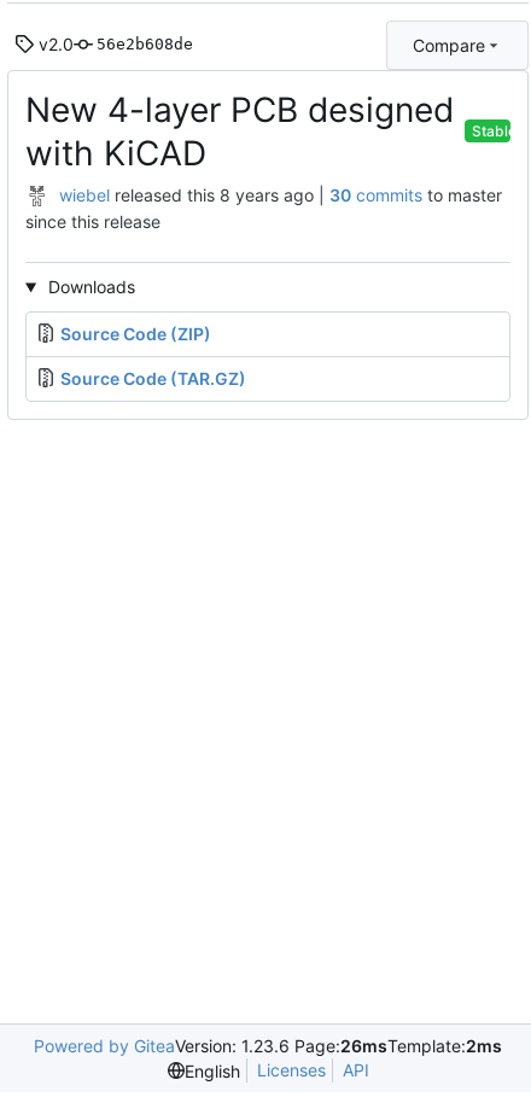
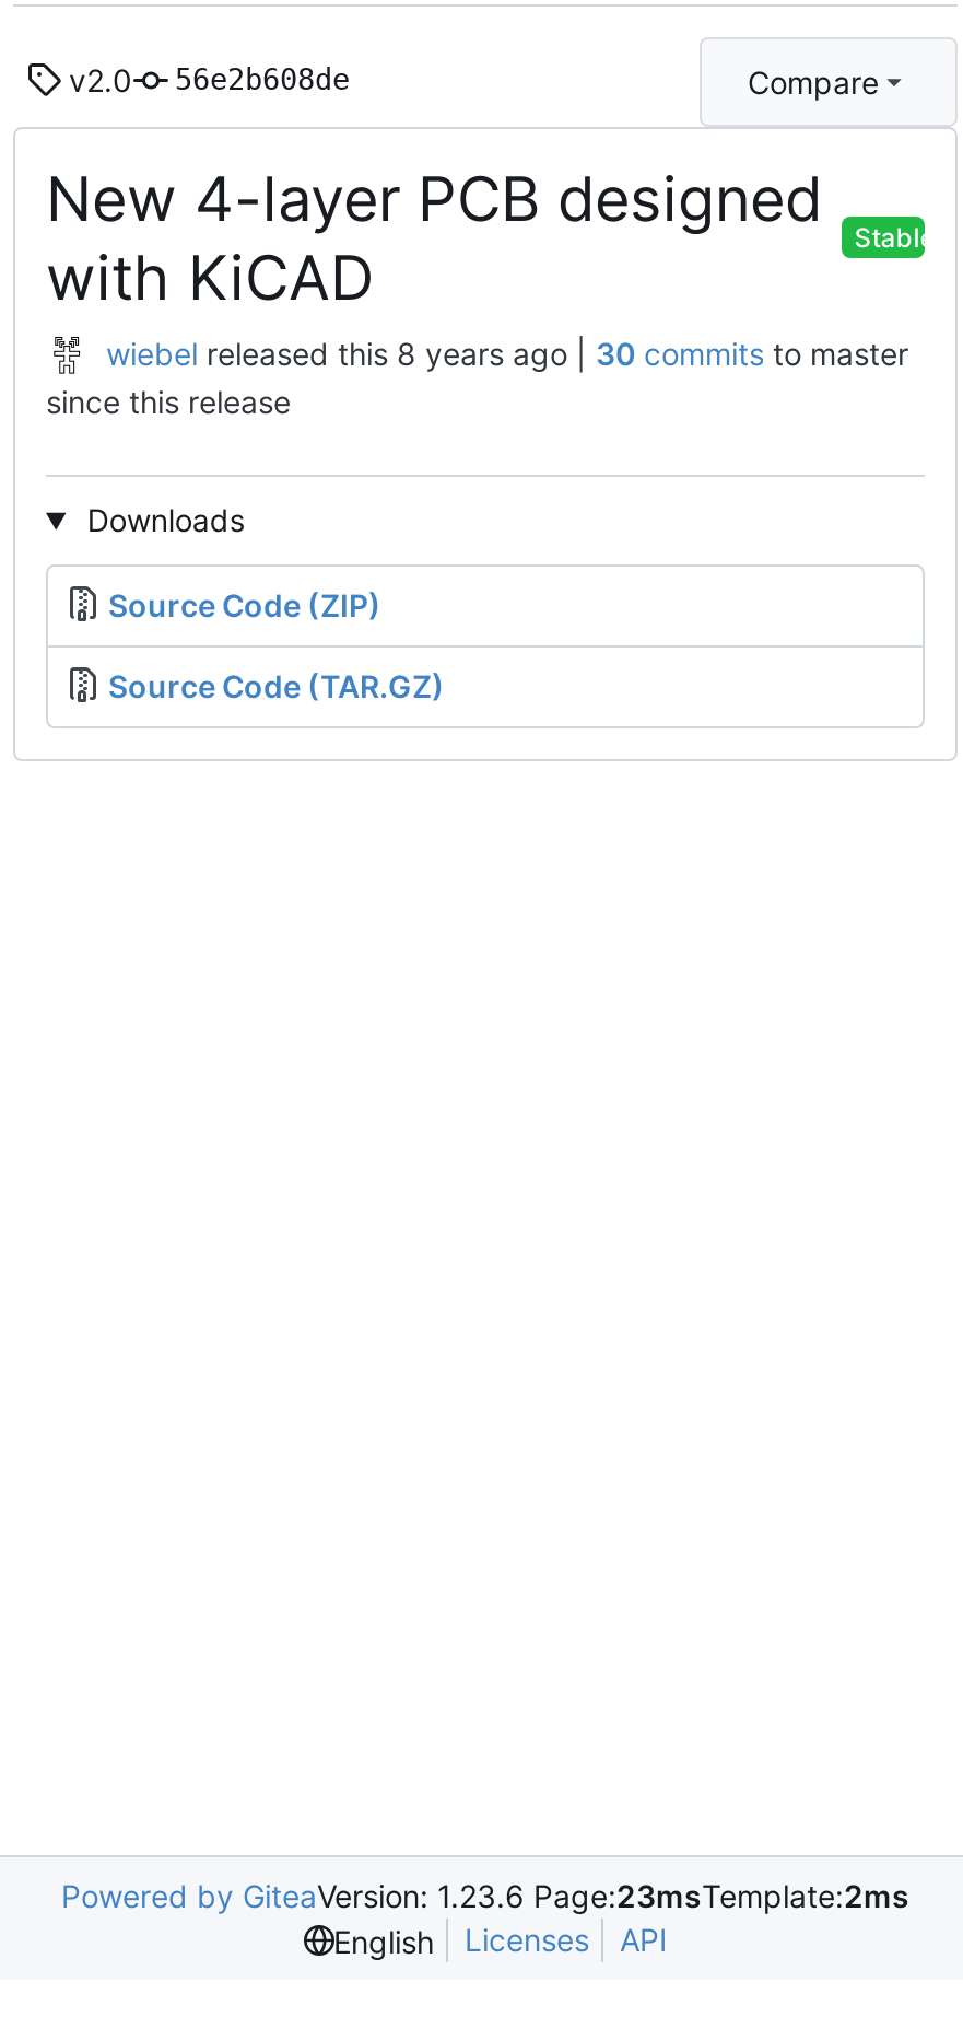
- Powered by GiteaVersion: 1.23.6 Page:26msTemplate:2ms
+ Powered by GiteaVersion: 1.23.6 Page:23msTemplate:2ms
